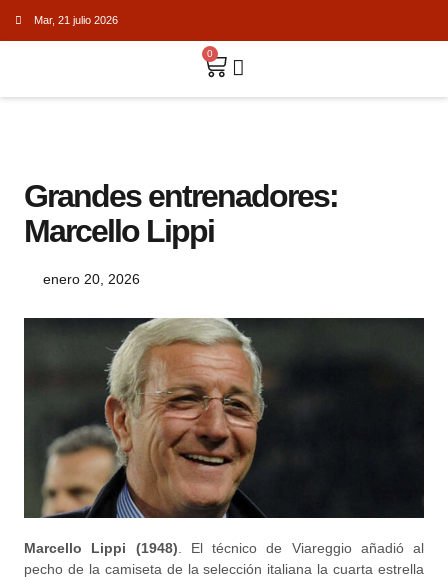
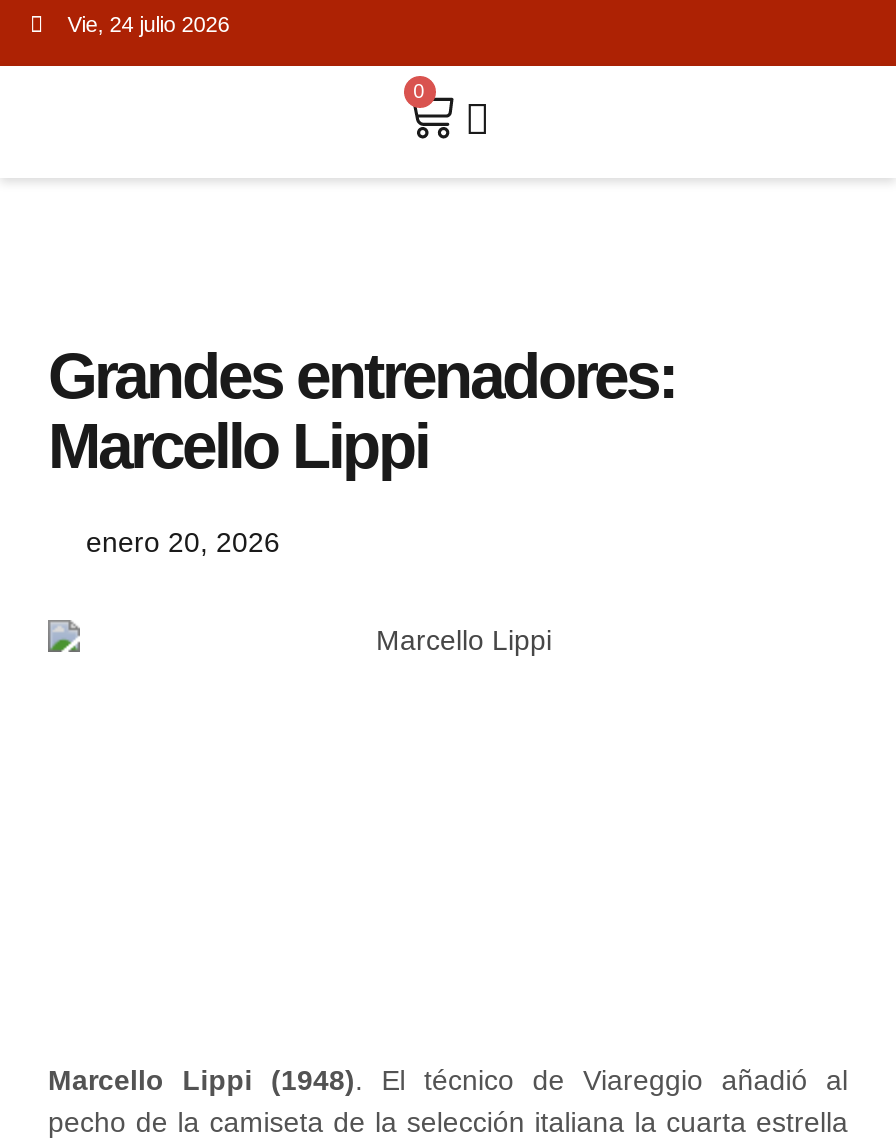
- Mar, 21 julio 2026
+ Vie, 24 julio 2026

- [image]
